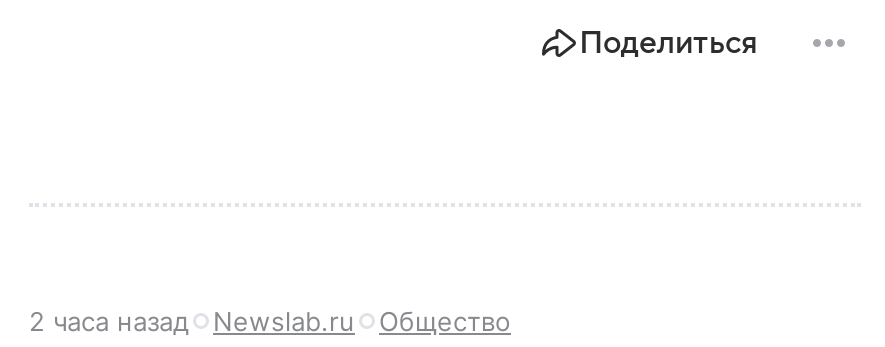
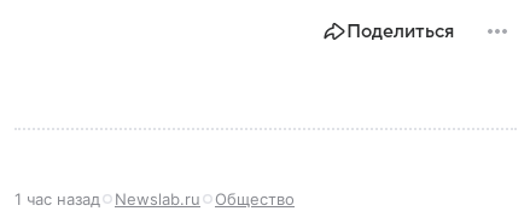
- 2 часа назад Newslab.ru Общество
+ 1 час назад Newslab.ru Общество
